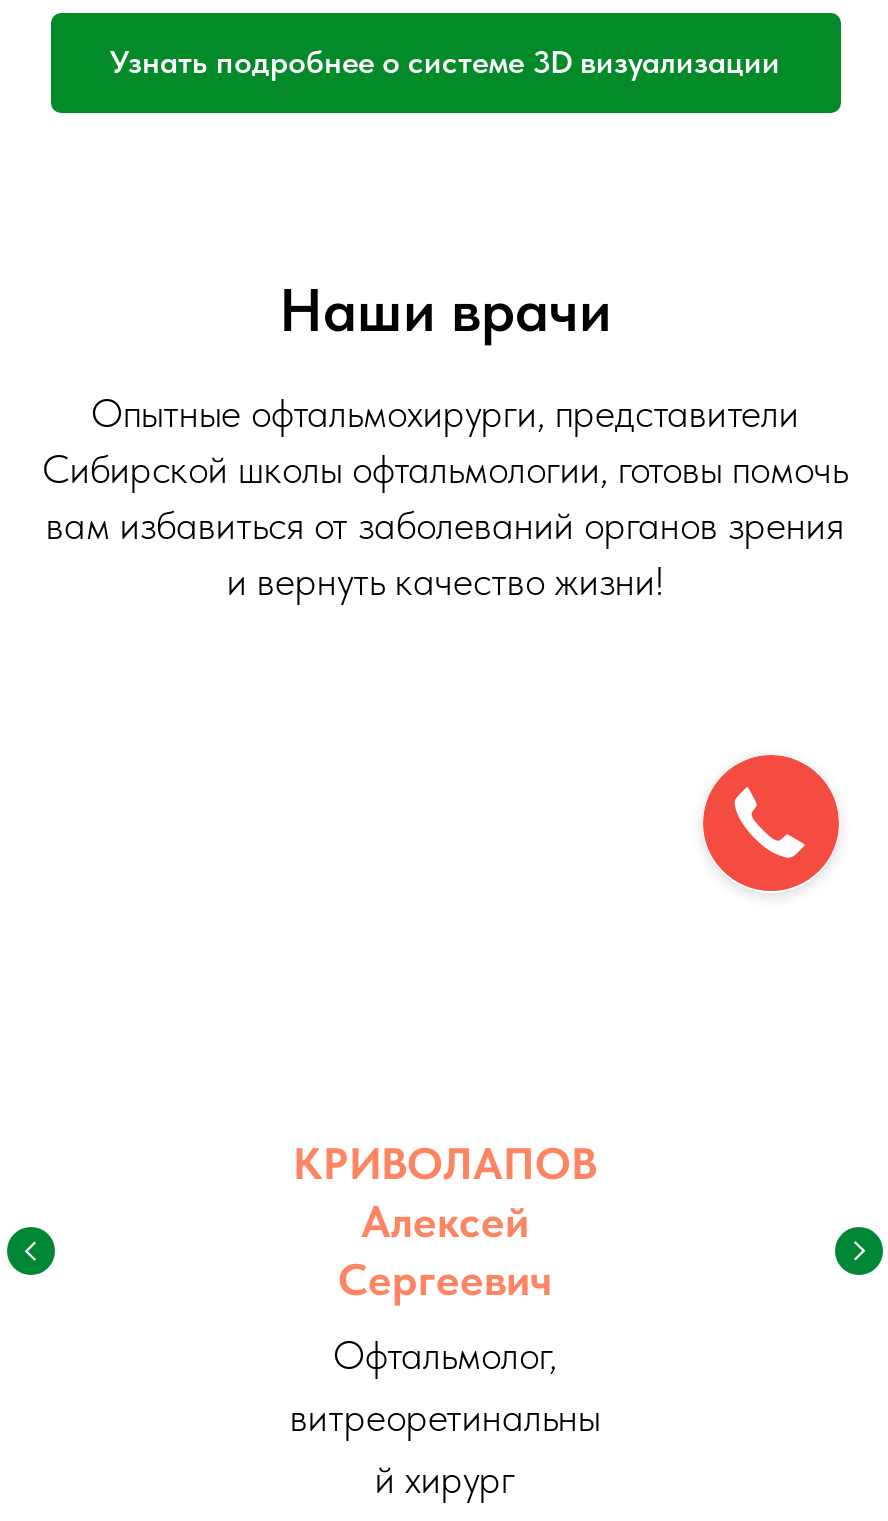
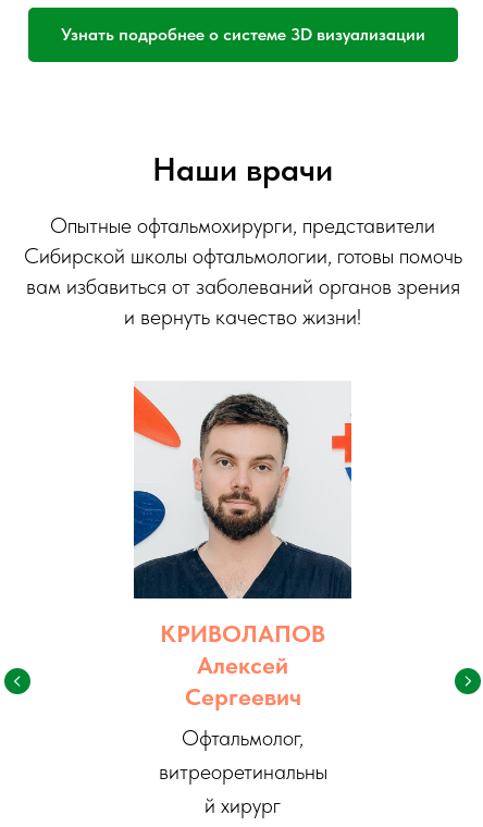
+ [image]

- [image]
